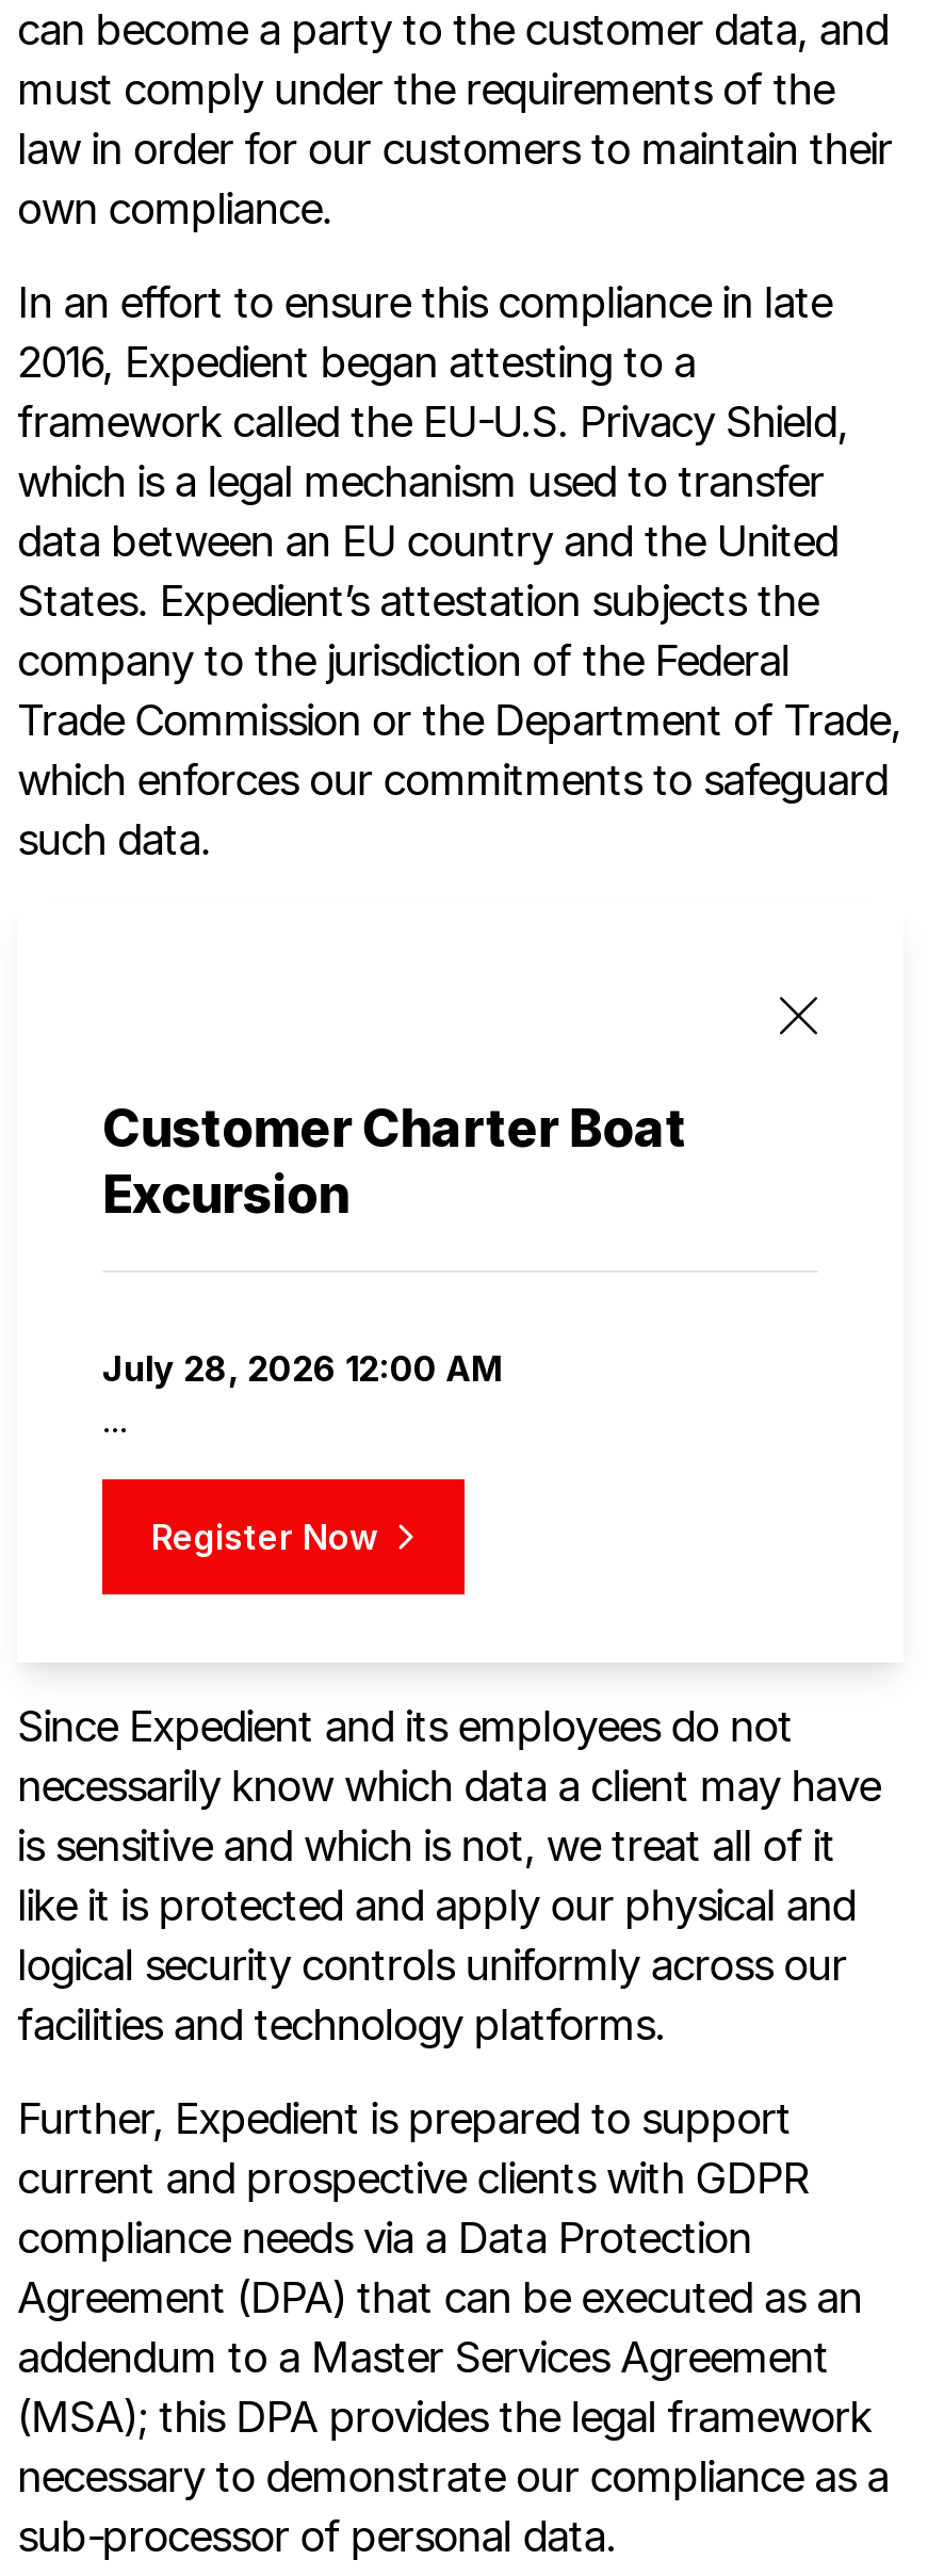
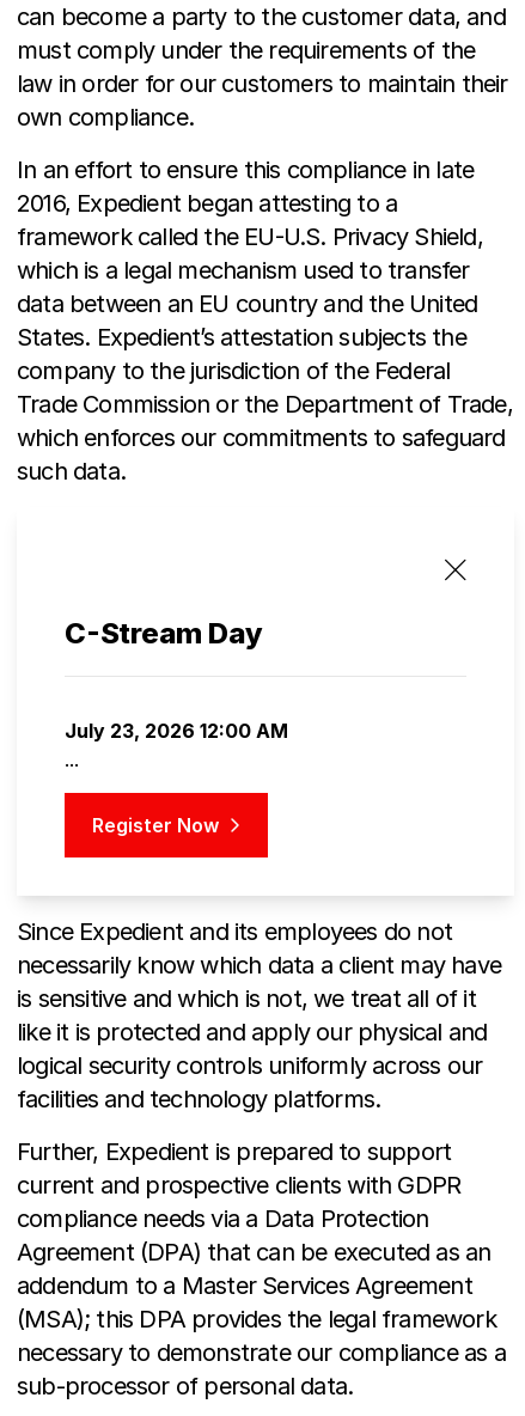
- Customer Charter Boat
- Excursion
+ C-Stream Day

- July 28, 2026 12:00 AM
+ July 23, 2026 12:00 AM
